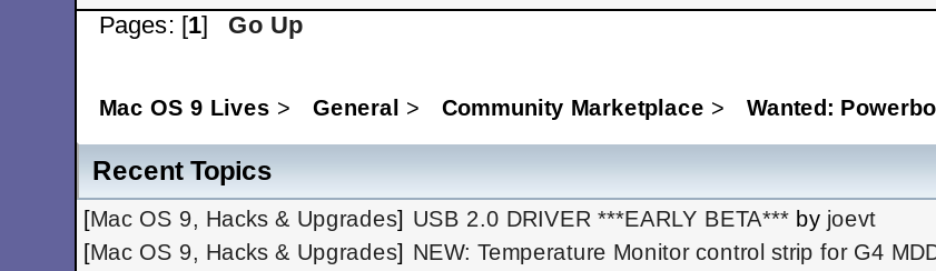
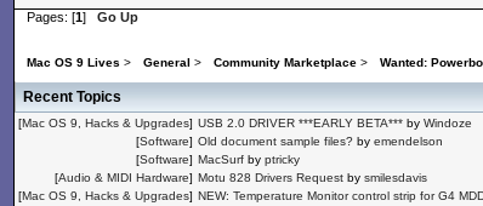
- [Mac OS 9, Hacks & Upgrades] USB 2.0 DRIVER ***EARLY BETA*** by joevt
+ [Mac OS 9, Hacks & Upgrades] USB 2.0 DRIVER ***EARLY BETA*** by Windoze
+ [Software] Old document sample files? by emendelson
+ [Software] MacSurf by ptricky
+ [Audio & MIDI Hardware] Motu 828 Drivers Request by smilesdavis
